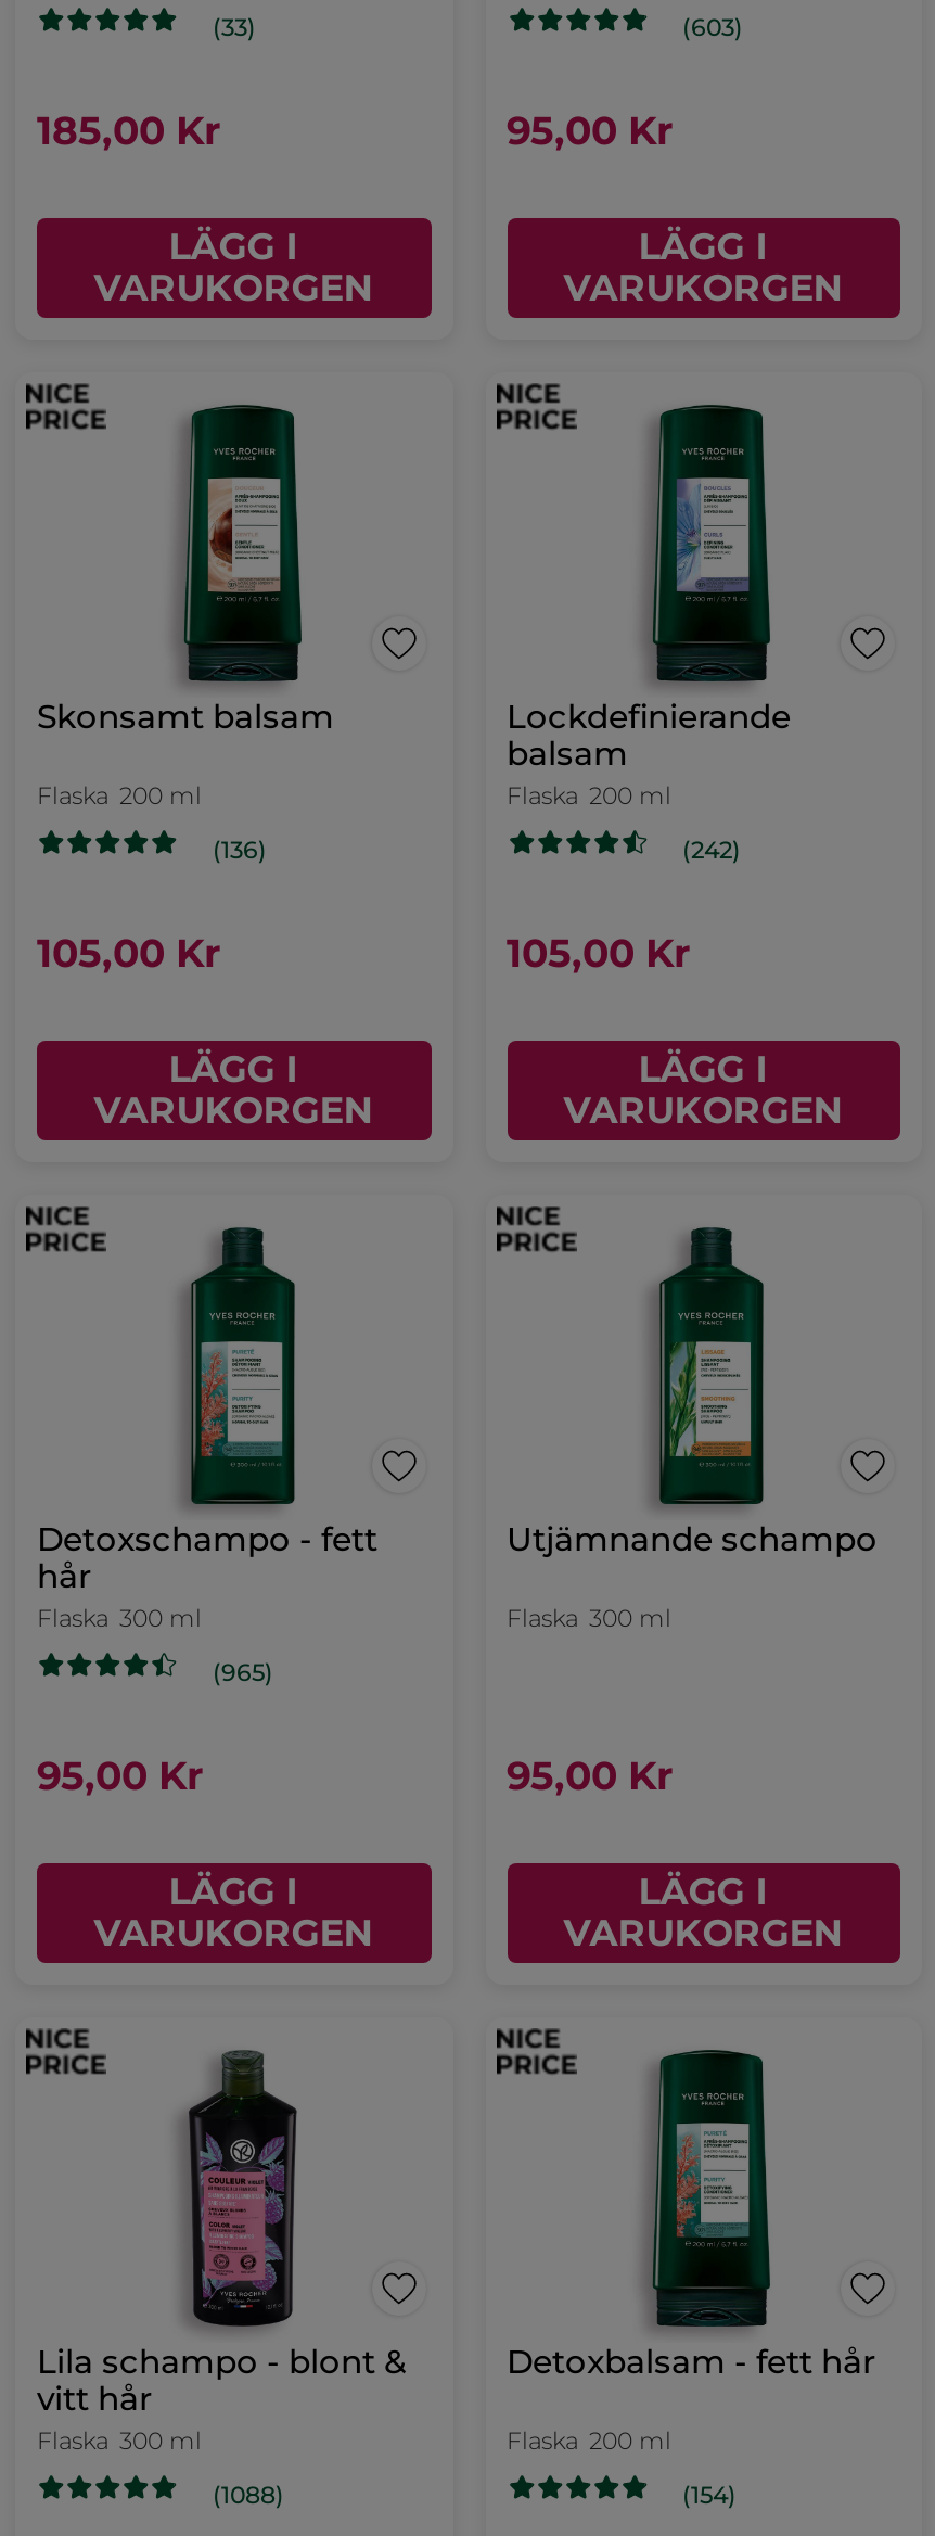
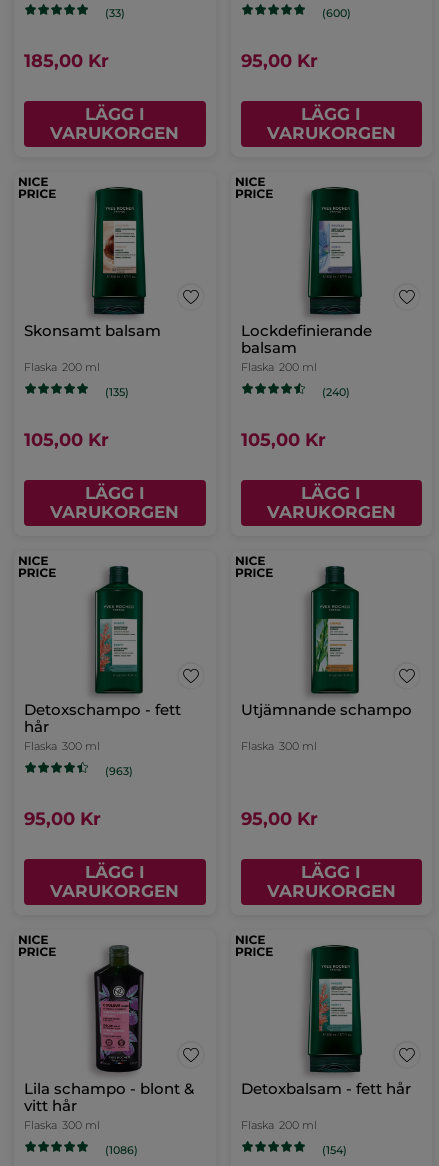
- (603)
+ (600)

- (136)
+ (135)

- (242)
+ (240)

- (965)
+ (963)

- (1088)
+ (1086)
